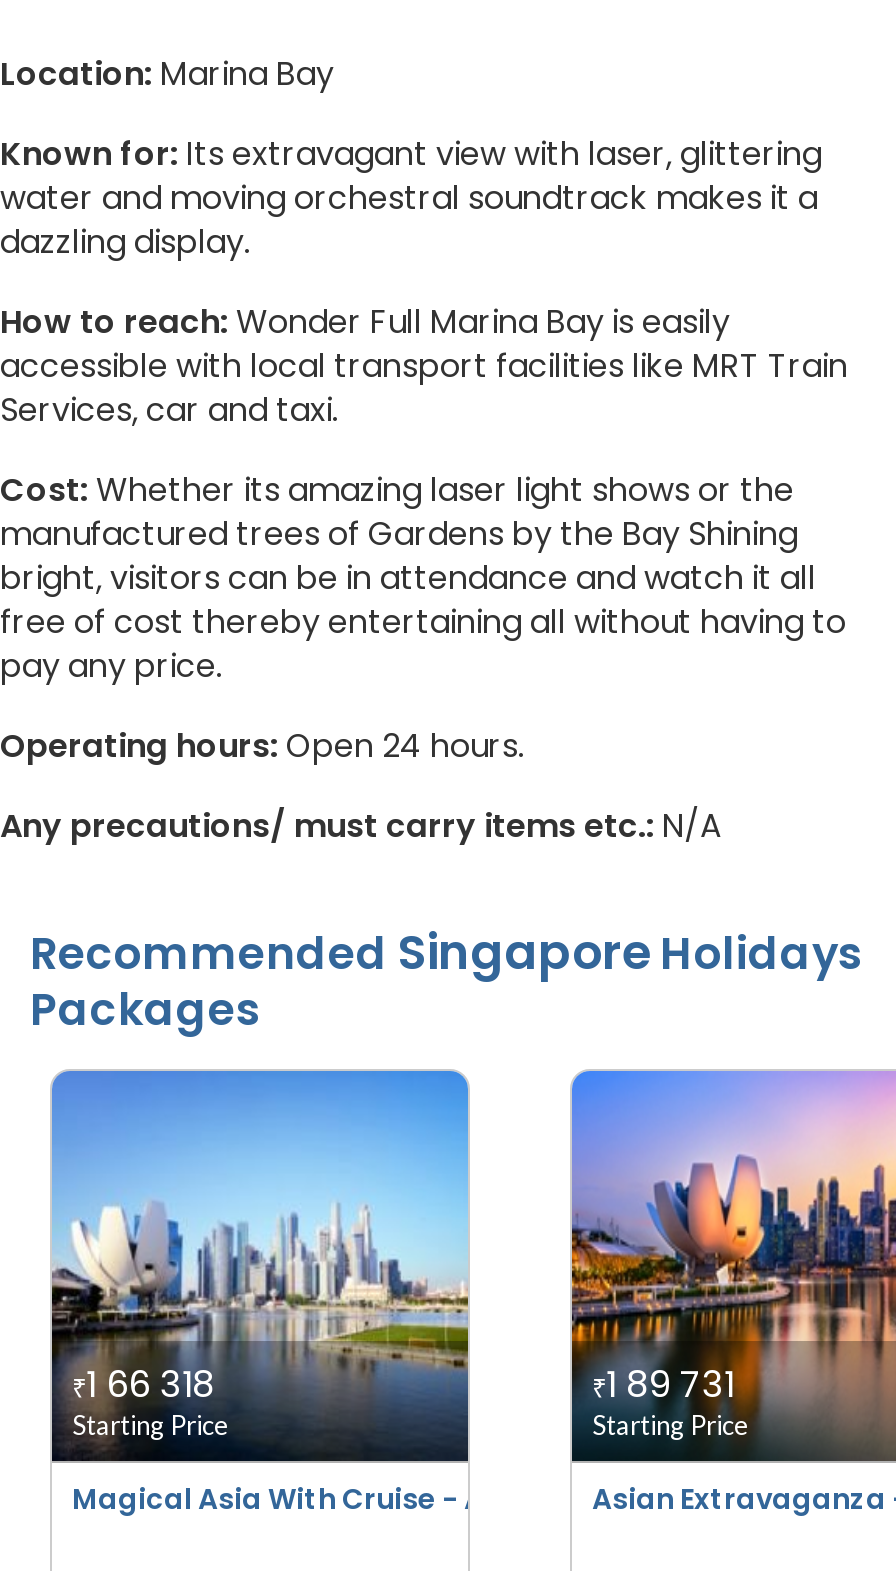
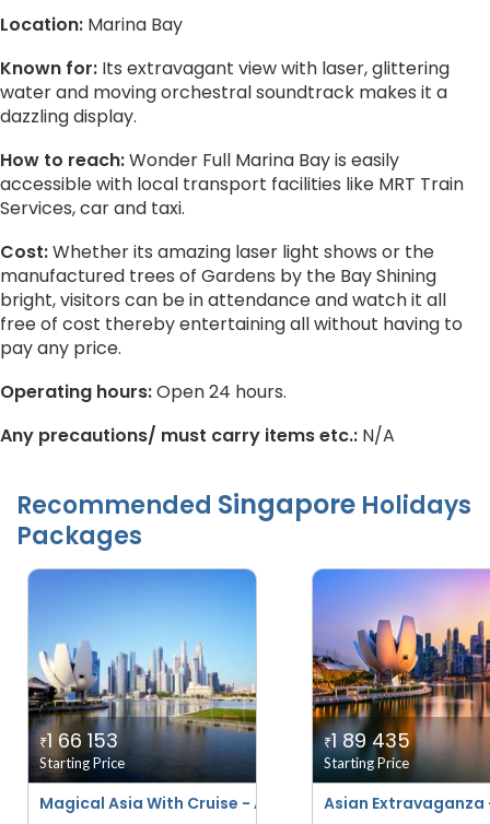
- ₹1 66 318
+ ₹1 66 153

- ₹1 89 731
+ ₹1 89 435
